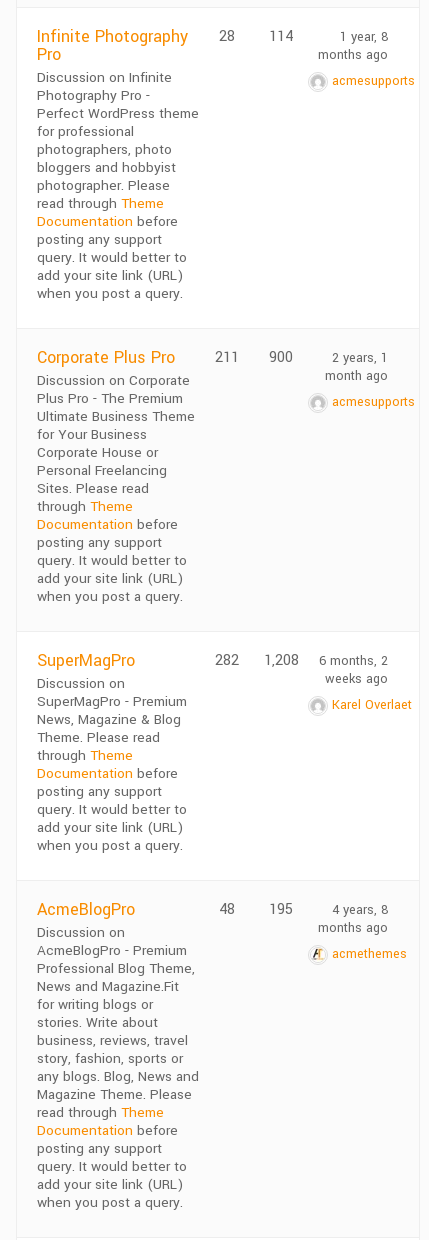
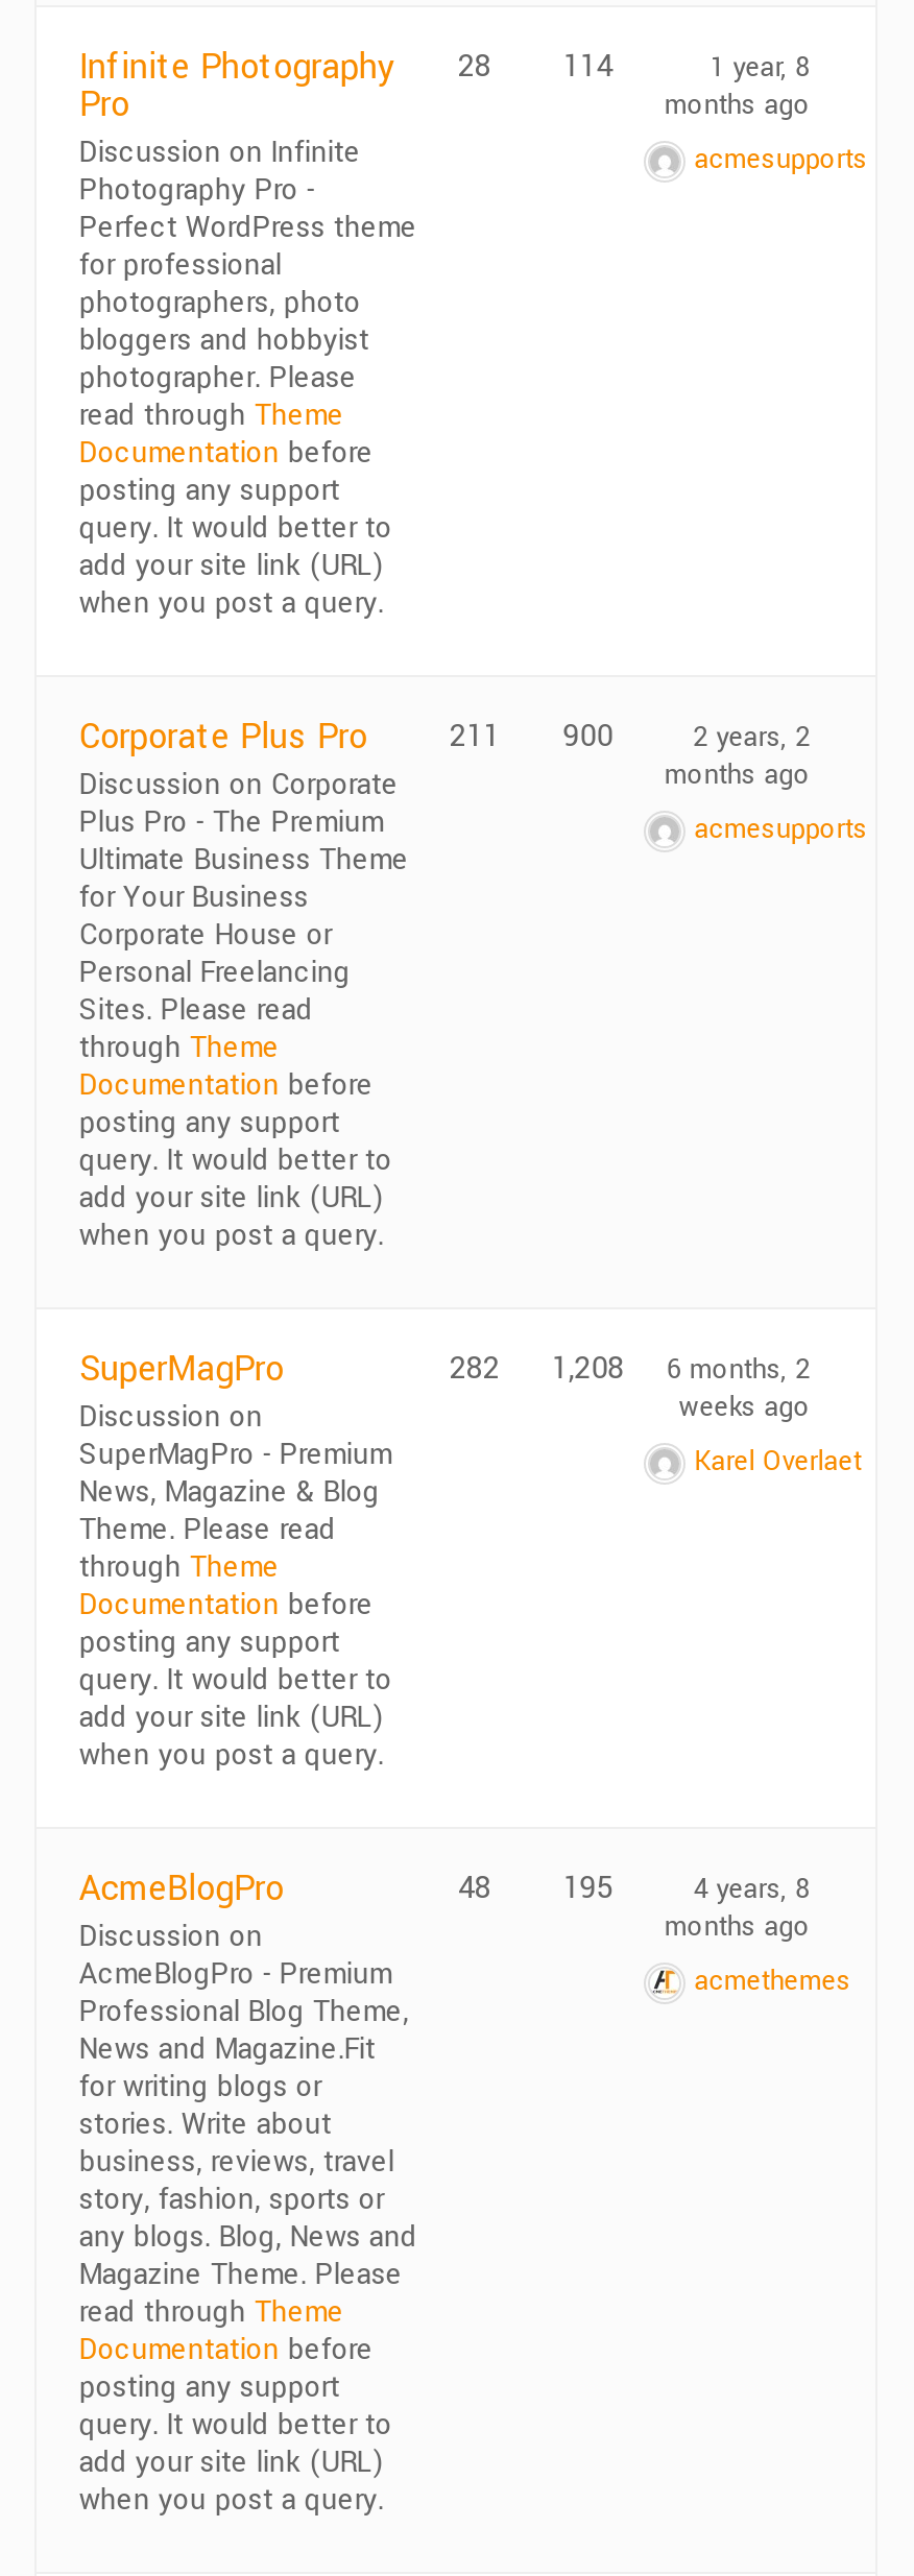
- 2 years, 1
+ 2 years, 2

- month ago
+ months ago
